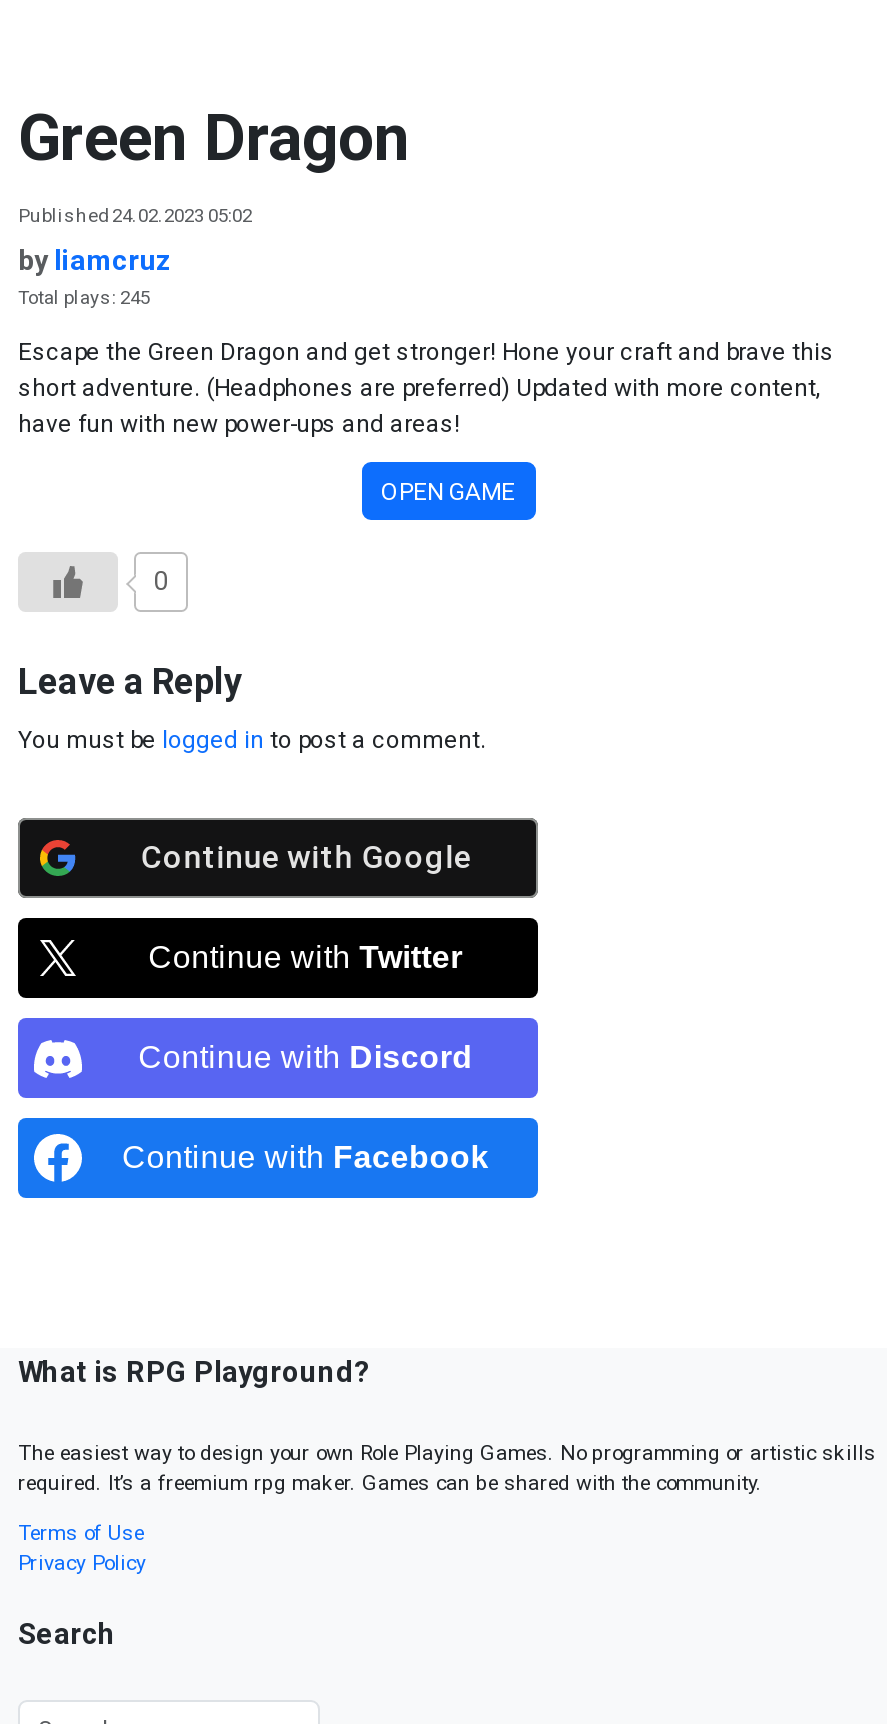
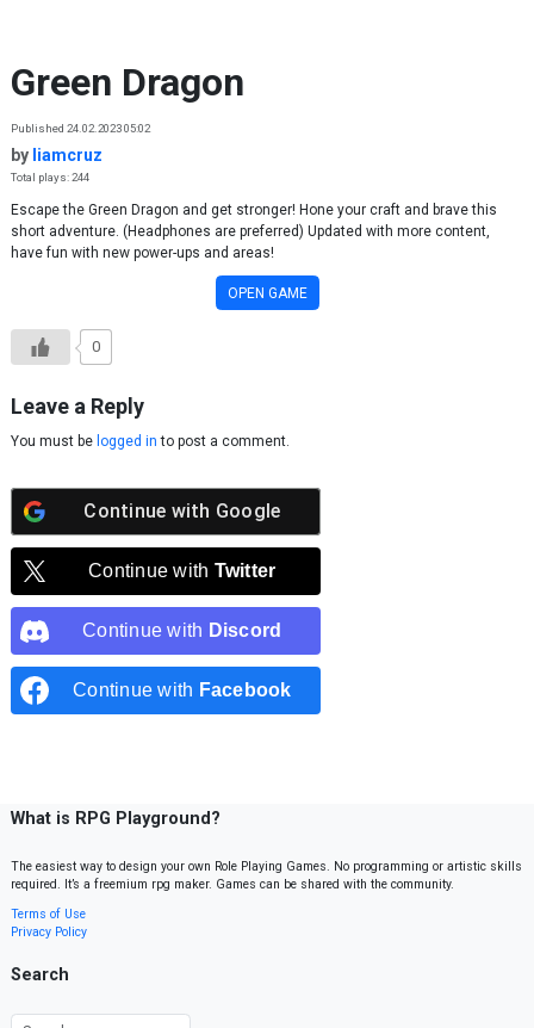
- Total plays: 245
+ Total plays: 244
